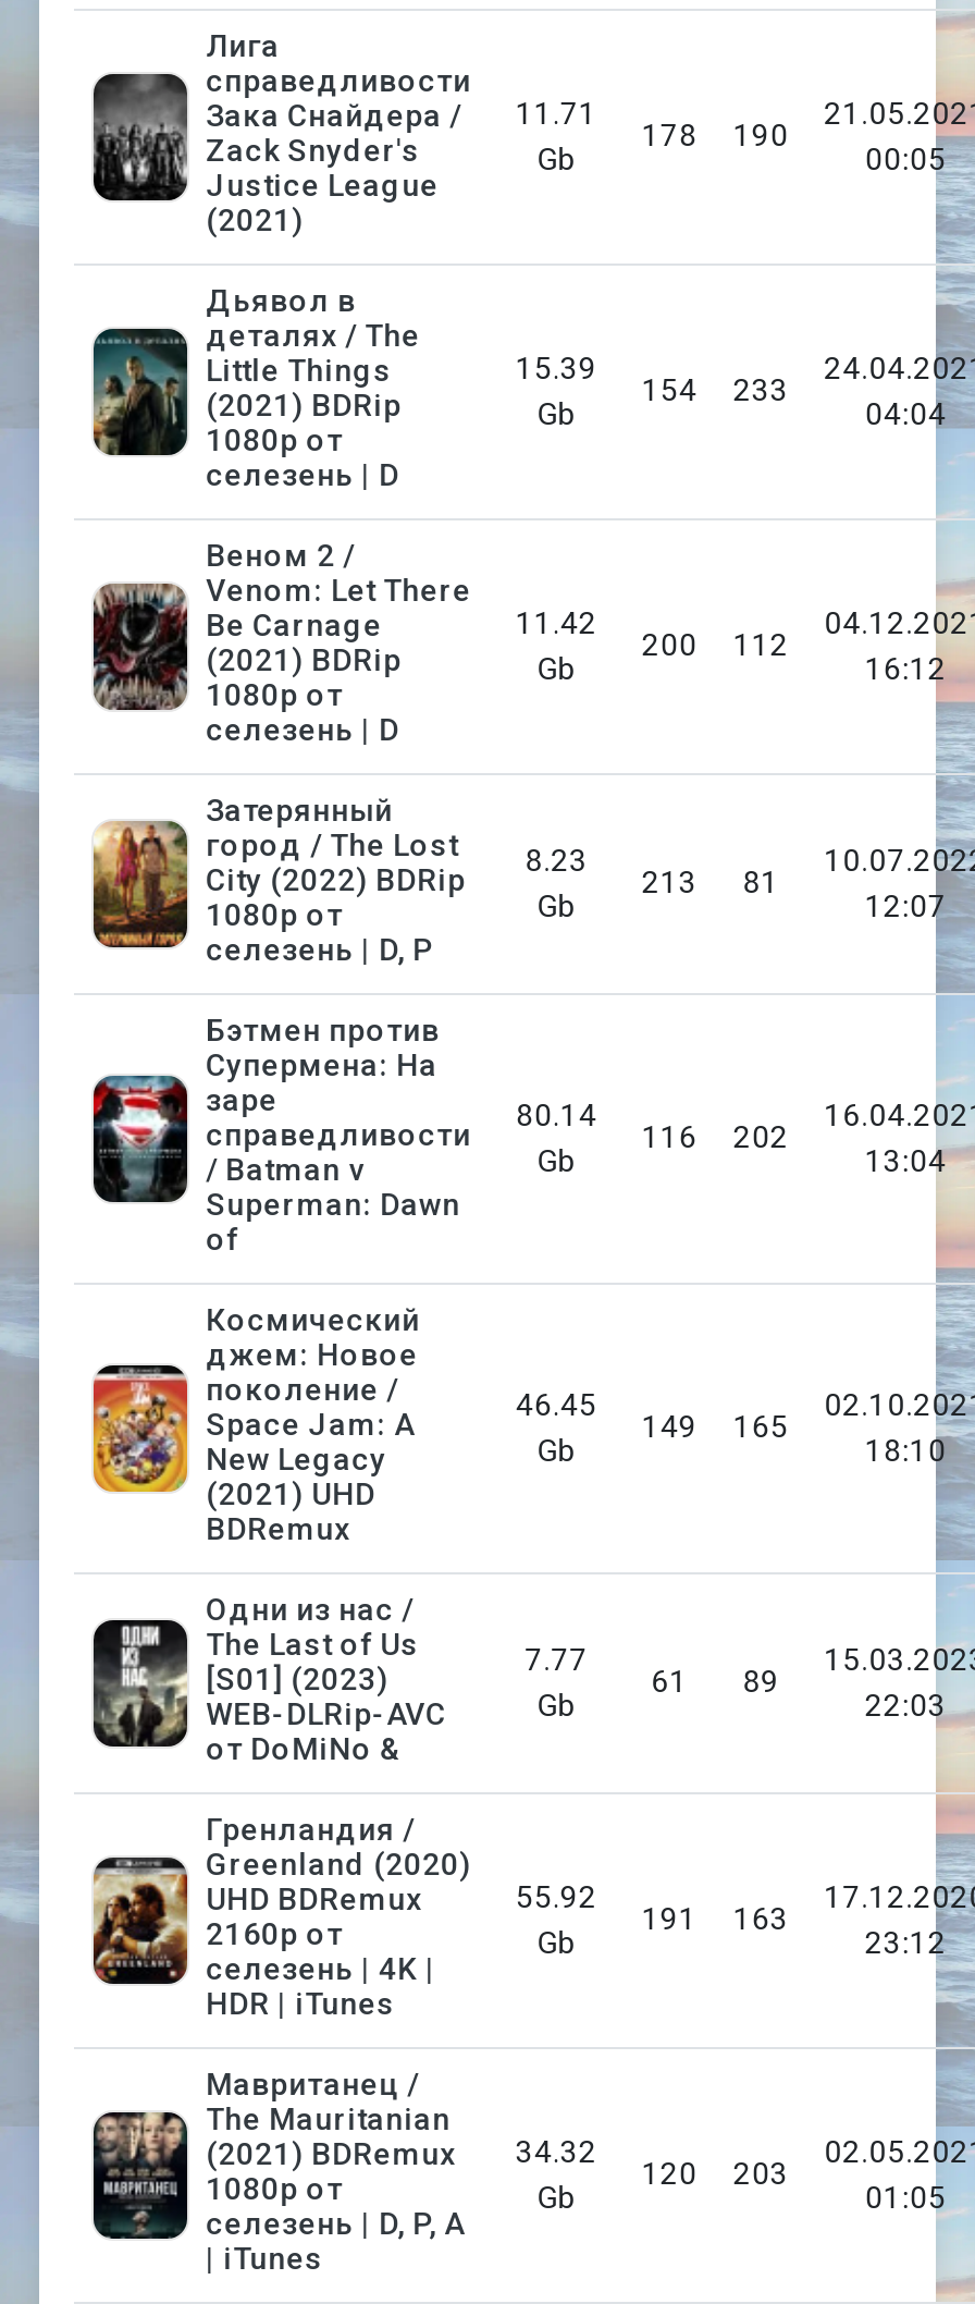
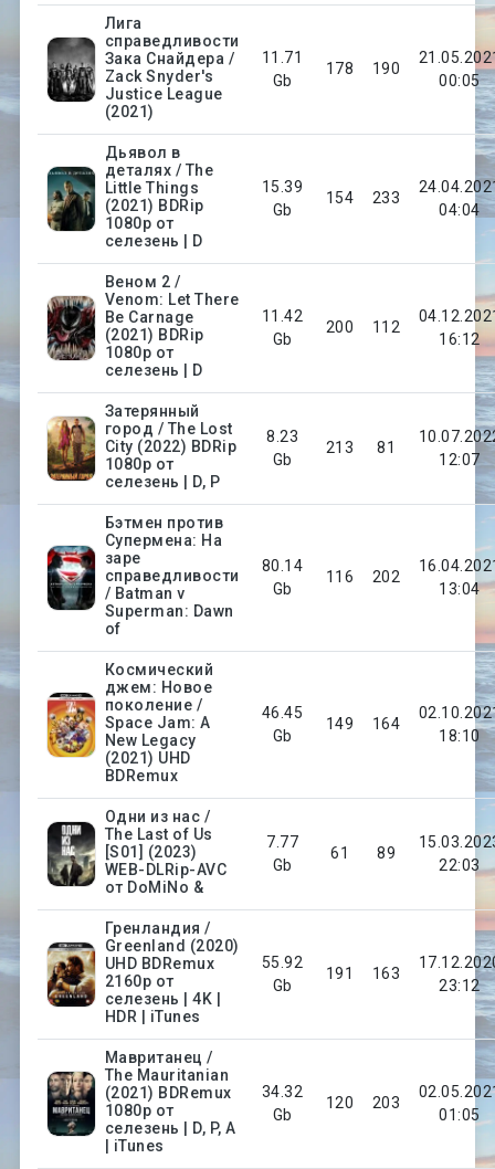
- 149 165
+ 149 164
